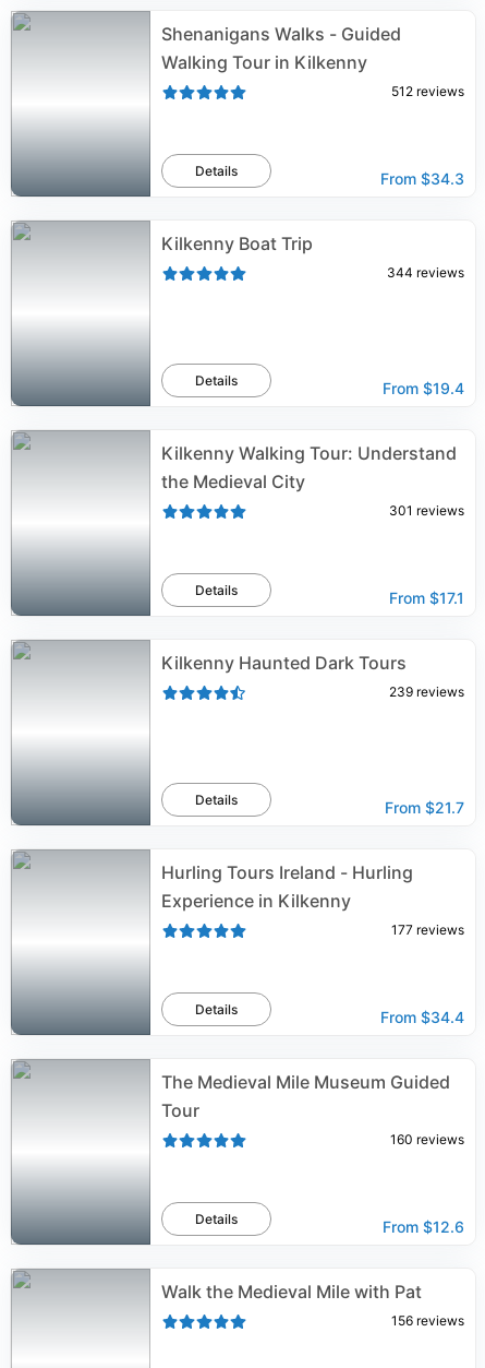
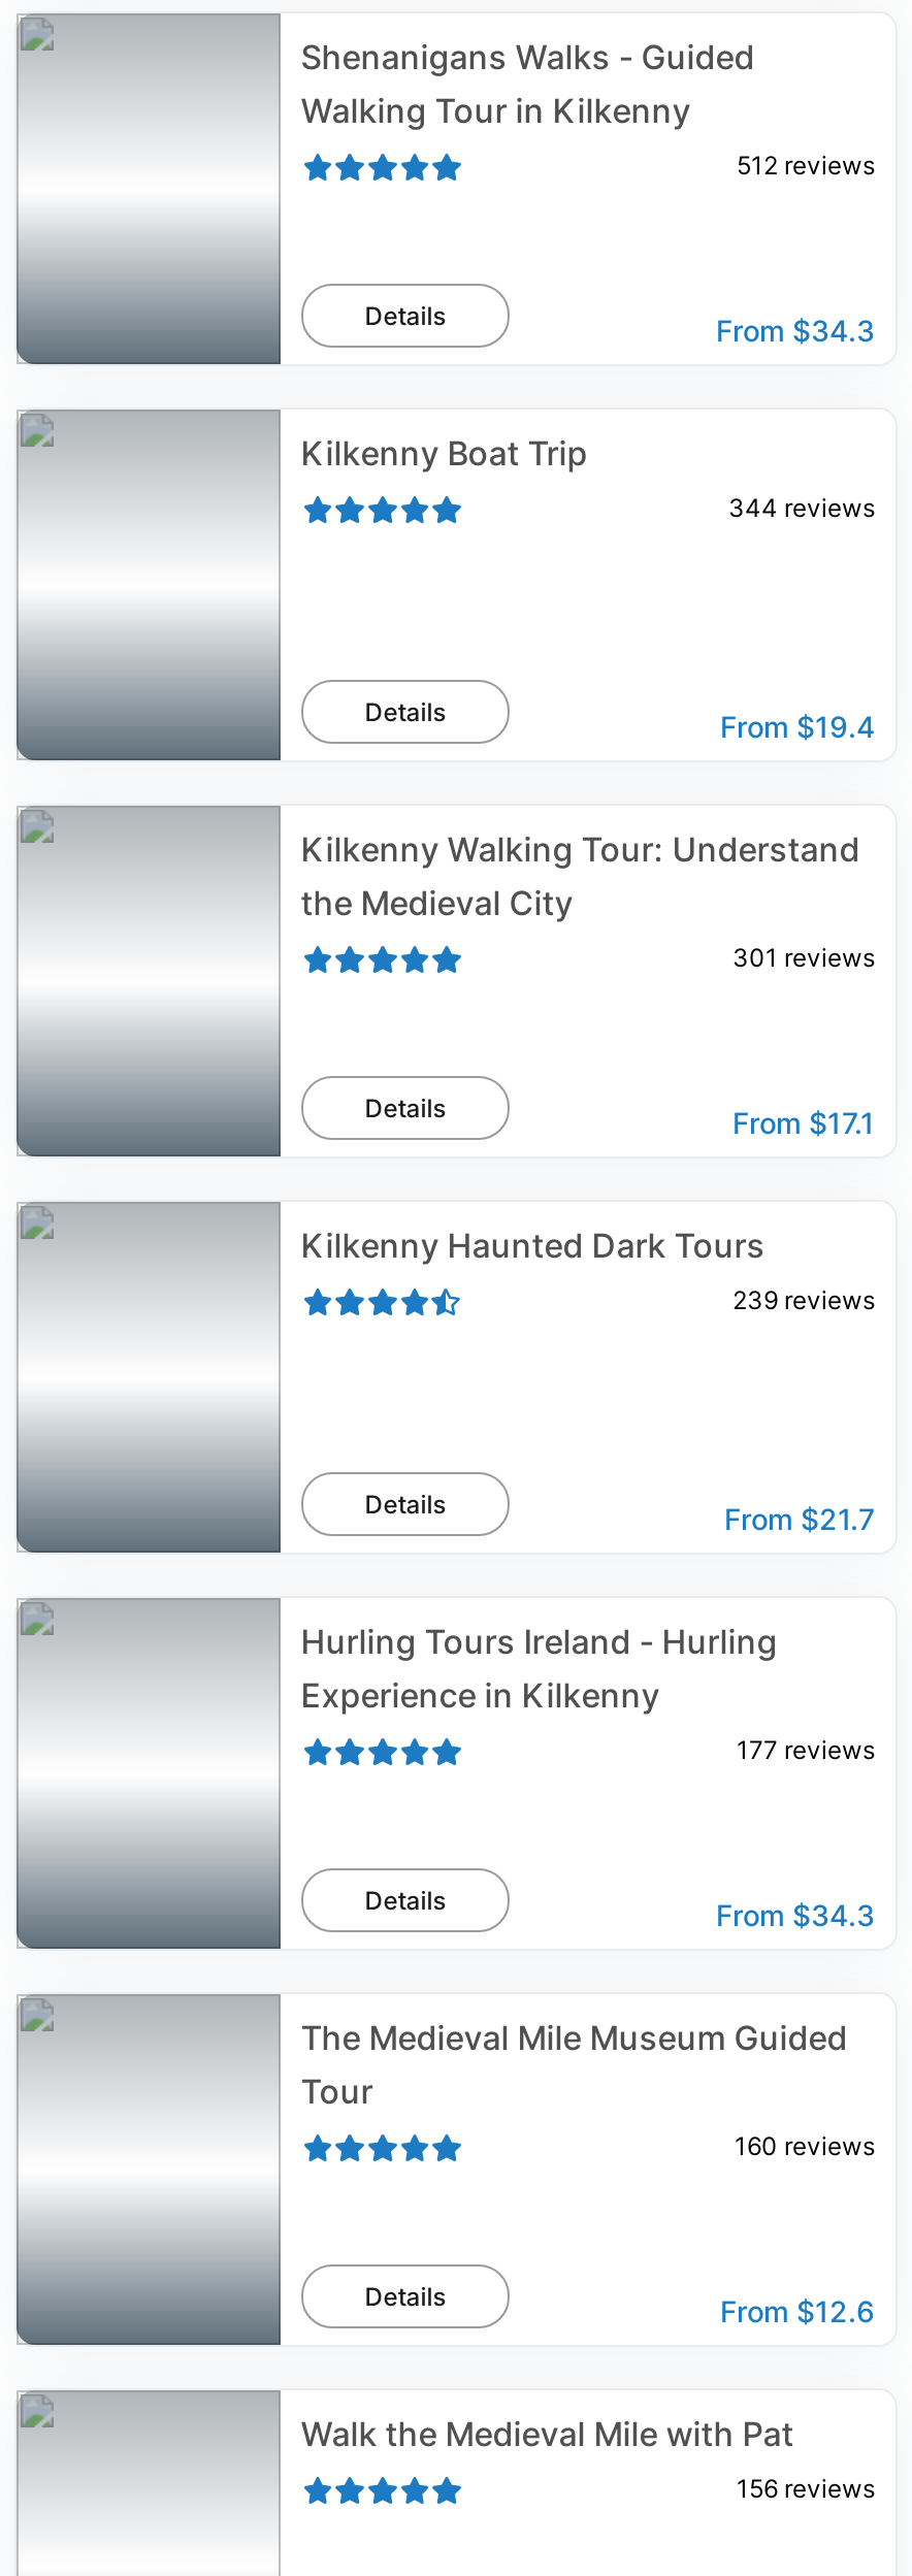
- From $34.4
+ From $34.3
